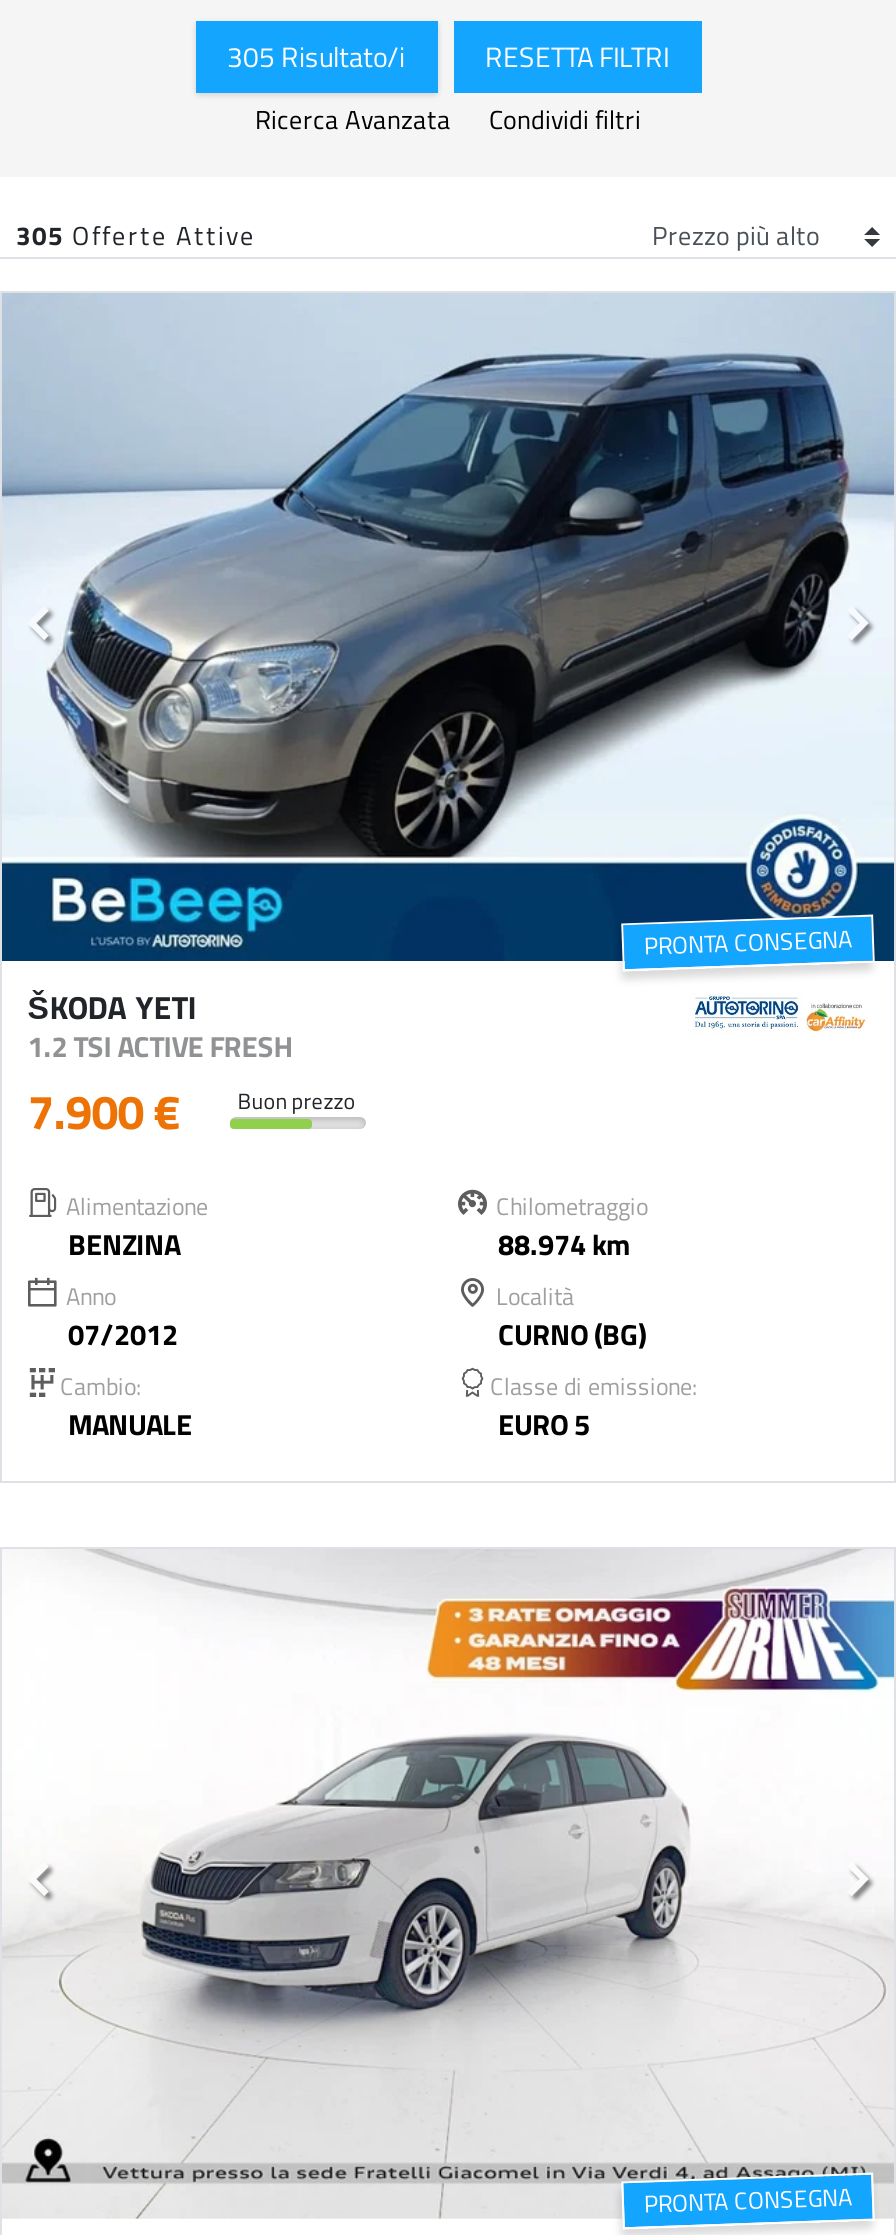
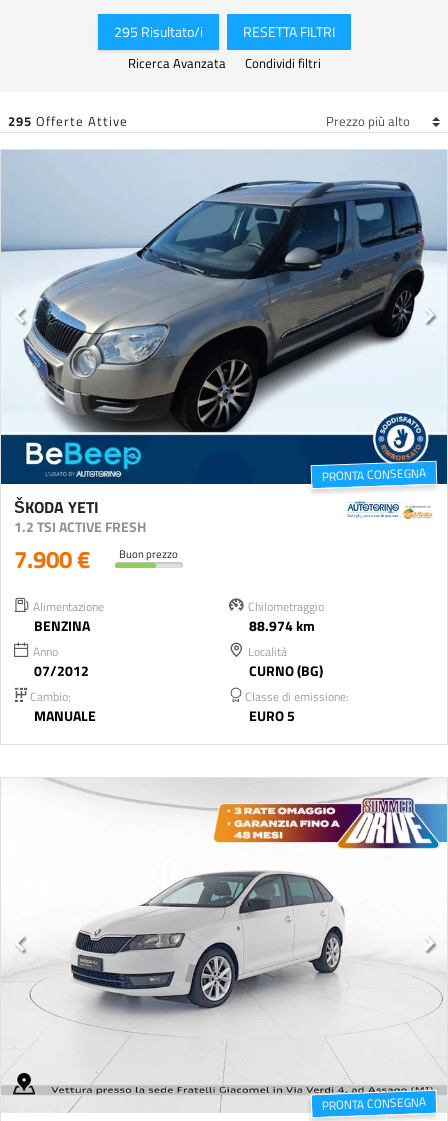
- 305 Risultato/i
+ 295 Risultato/i

- 305 Offerte Attive
+ 295 Offerte Attive
